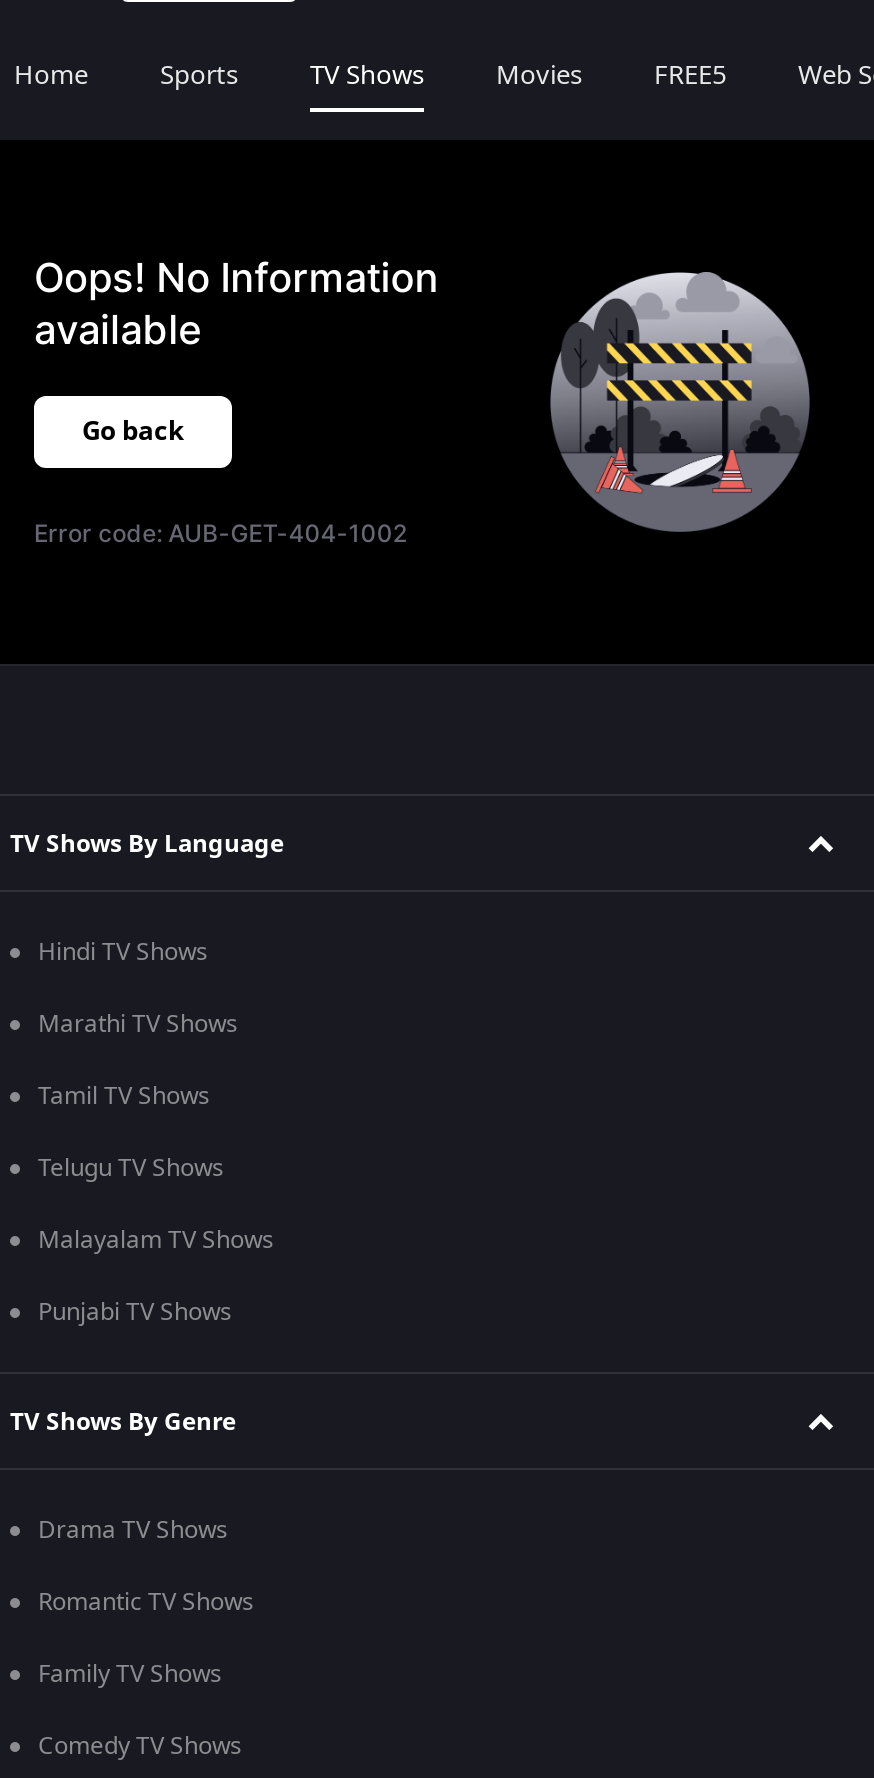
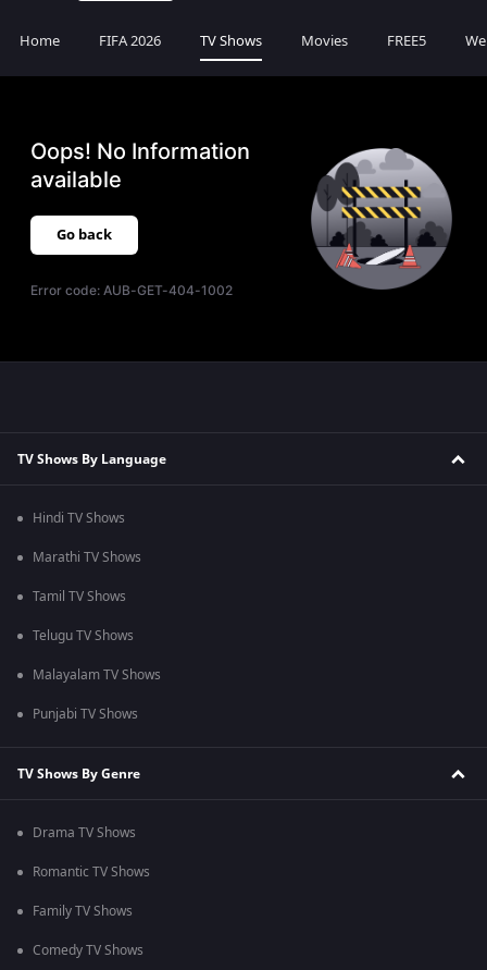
- Sports
+ FIFA 2026
